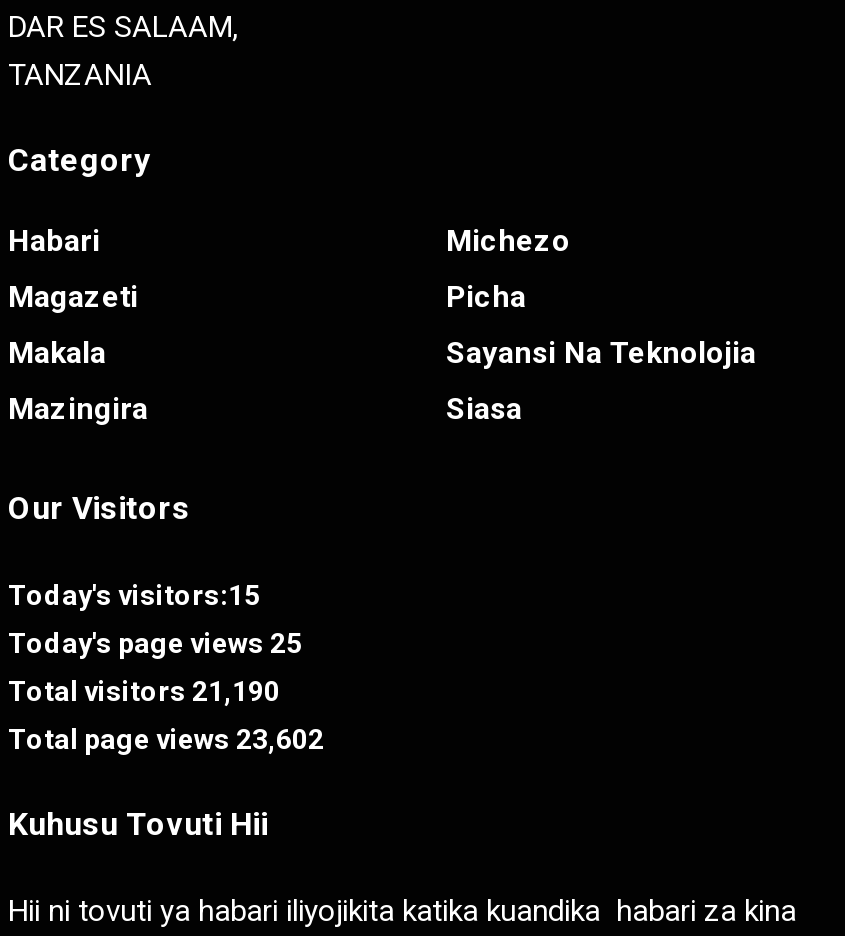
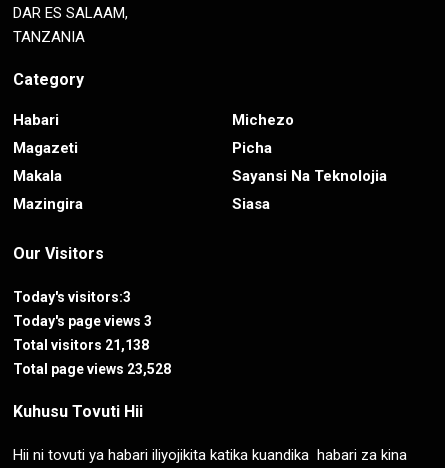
- Today's visitors:15
+ Today's visitors:3

- Today's page views 25
+ Today's page views 3

- Total visitors 21,190
+ Total visitors 21,138

- Total page views 23,602
+ Total page views 23,528
